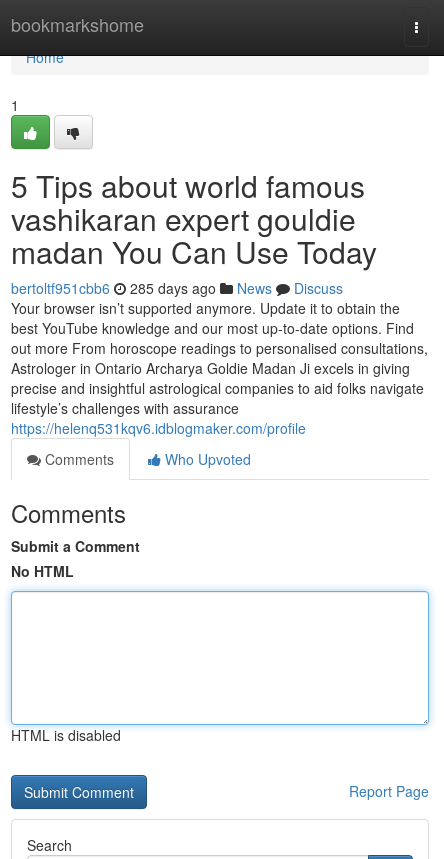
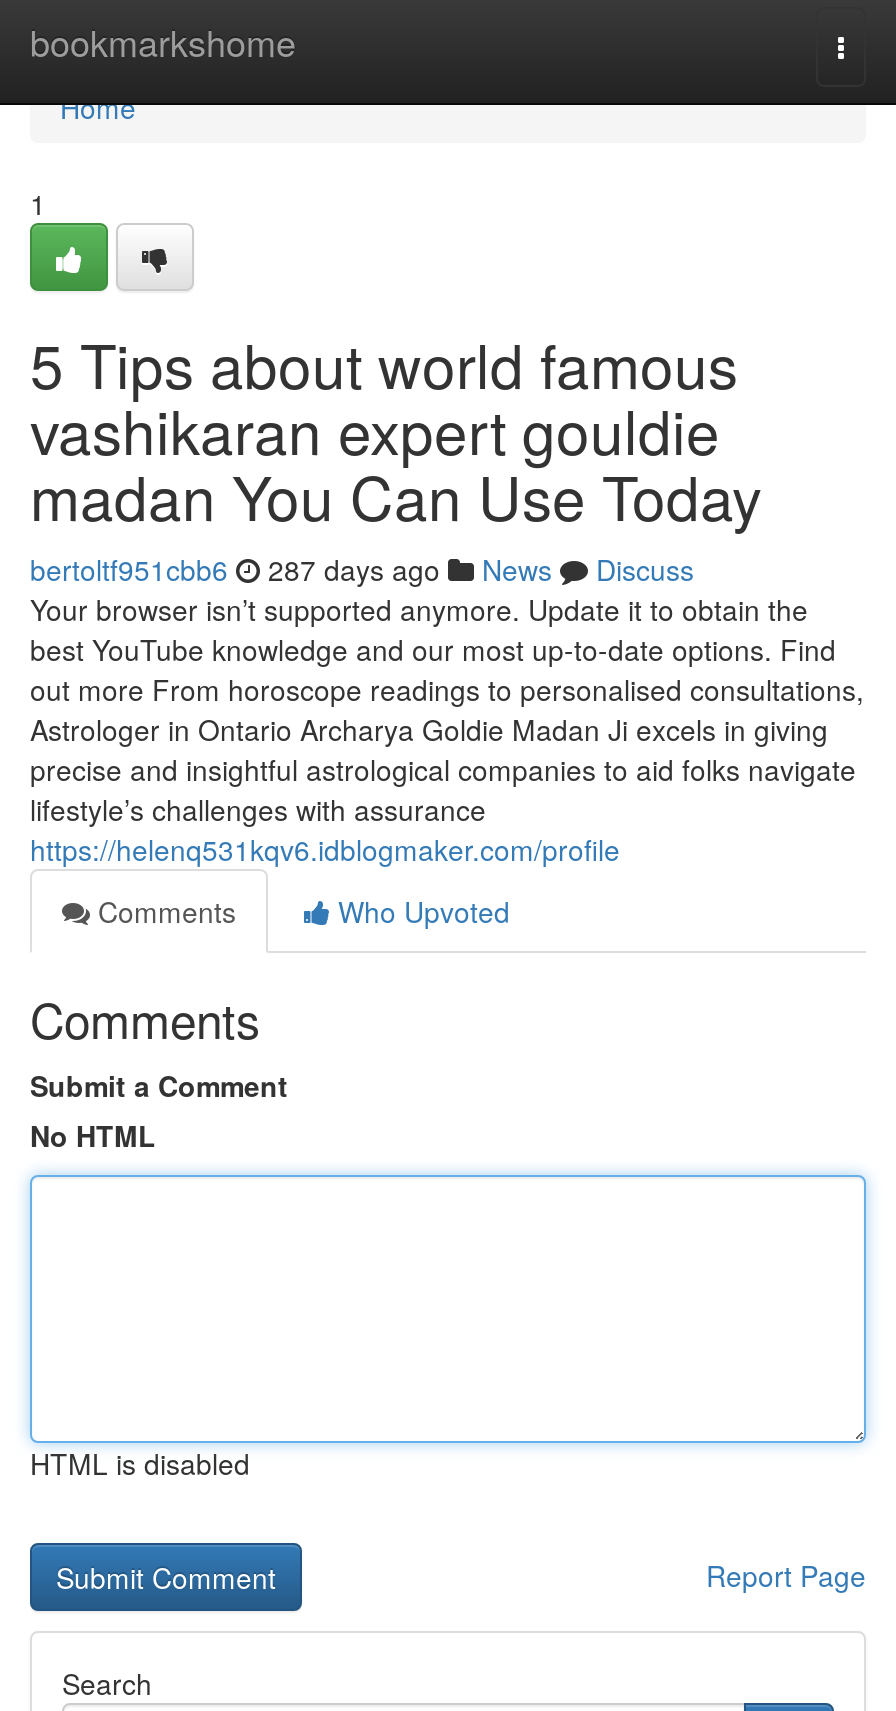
- bertoltf951cbb6 285 days ago News Discuss
+ bertoltf951cbb6 287 days ago News Discuss
